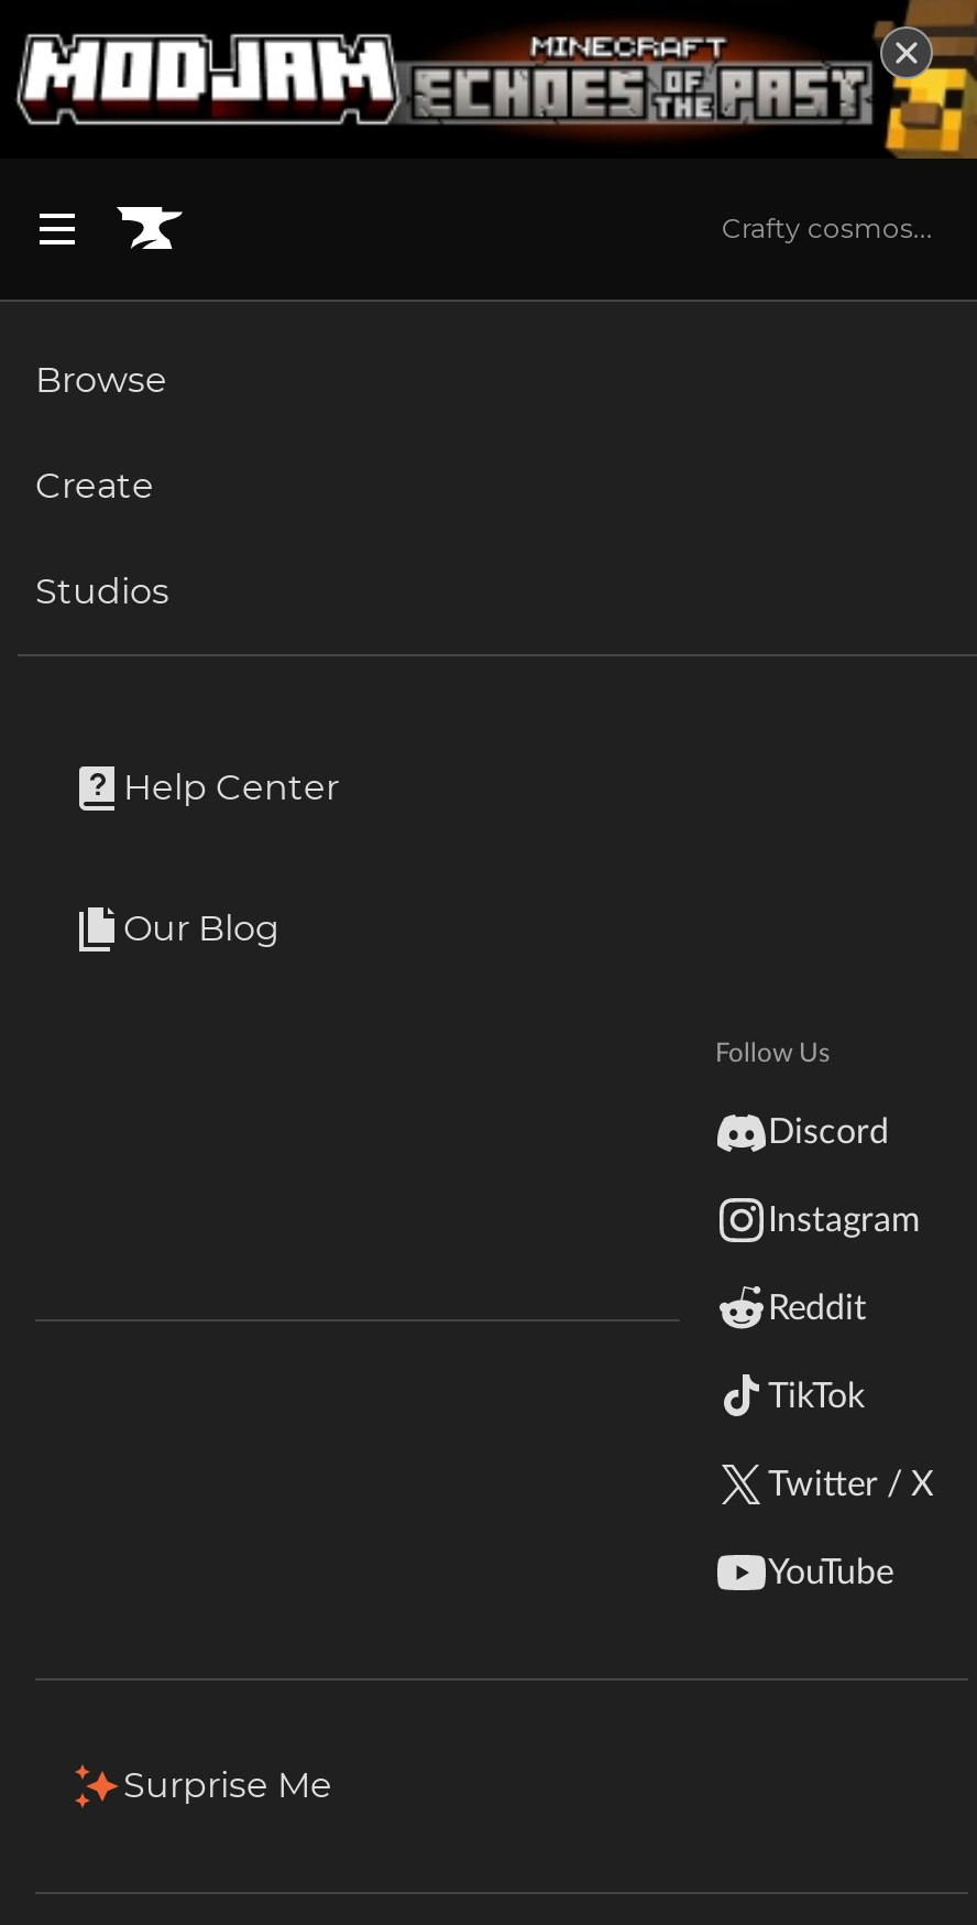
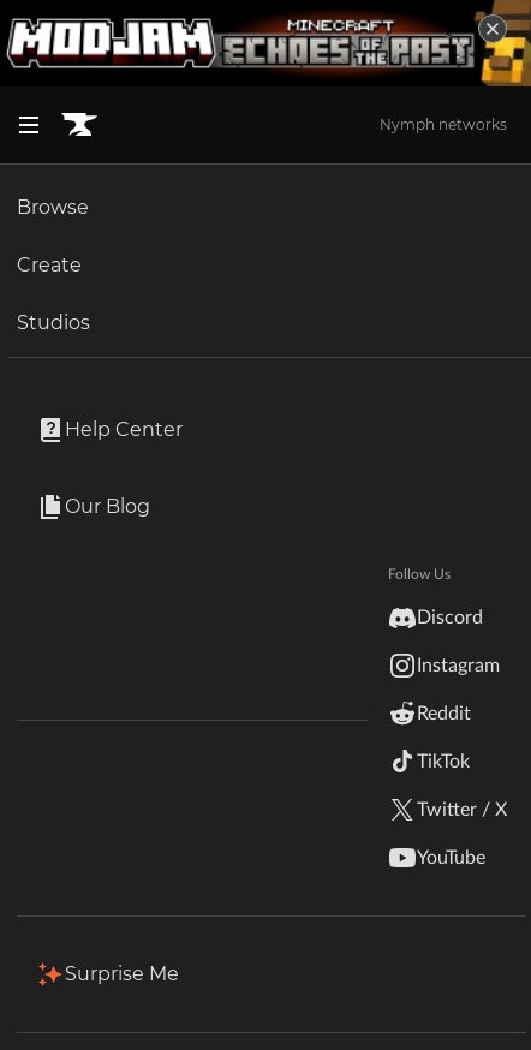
- Crafty cosmos...
+ Nymph networks
